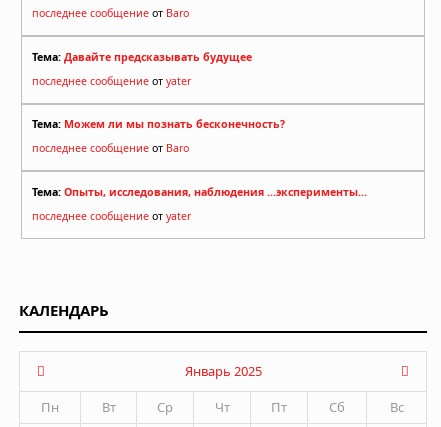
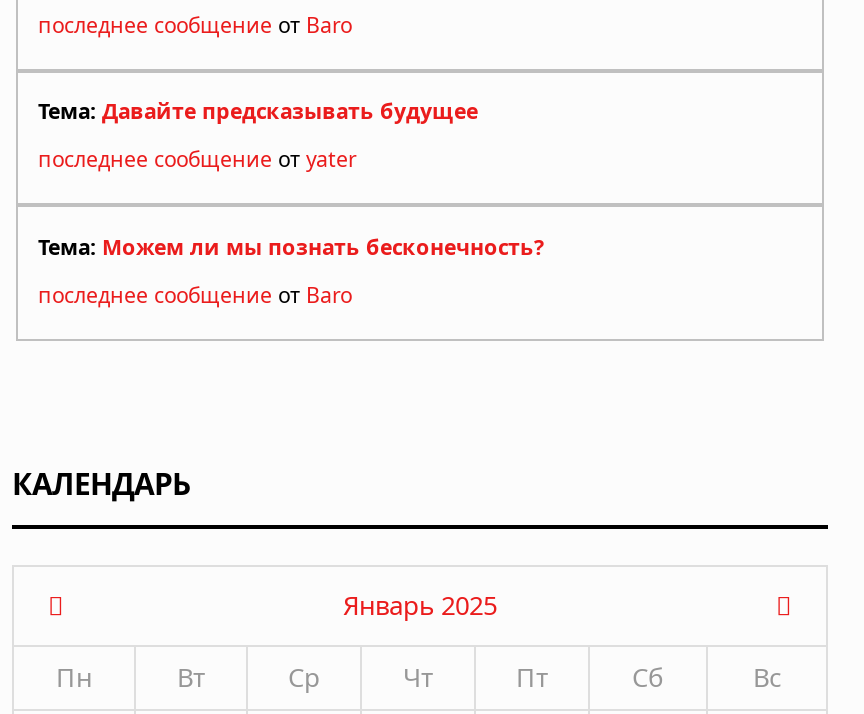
- Тема: Опыты, исследования, наблюдения ...эксперименты...
- последнее сообщение от yater
